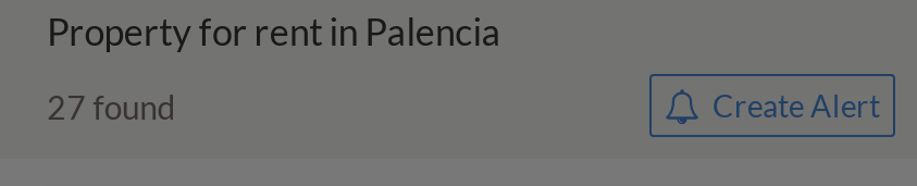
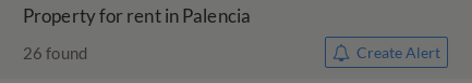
- 27 found
+ 26 found
